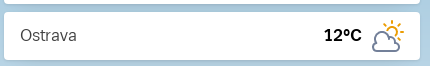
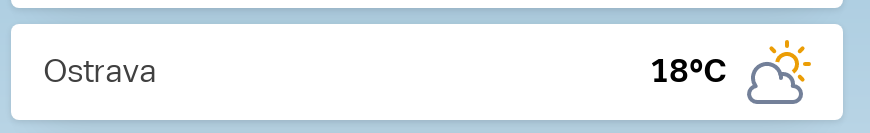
- 12°C
+ 18°C
